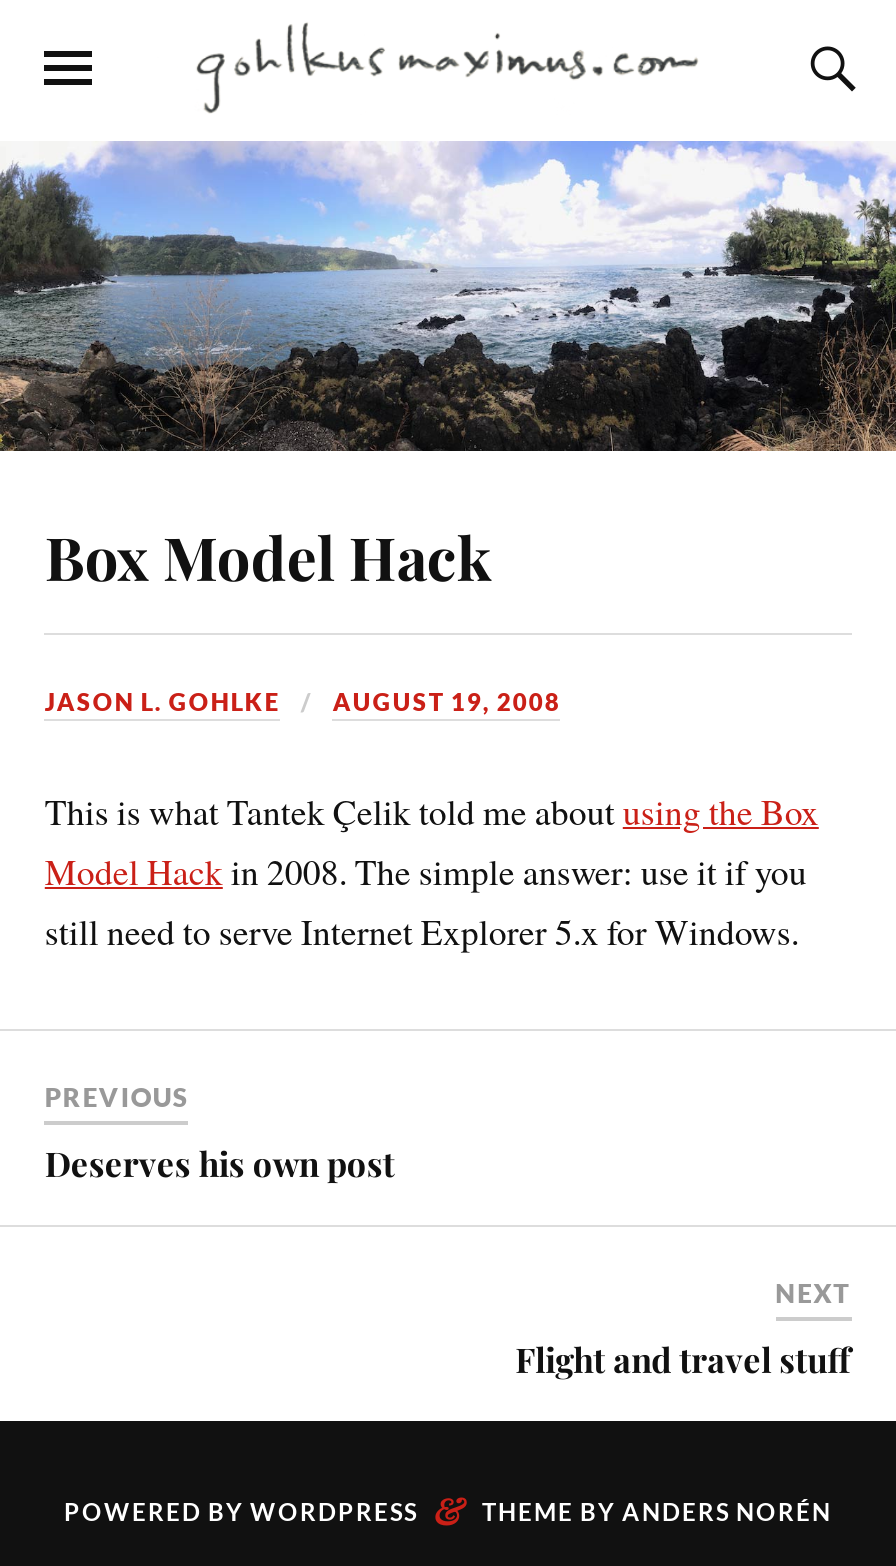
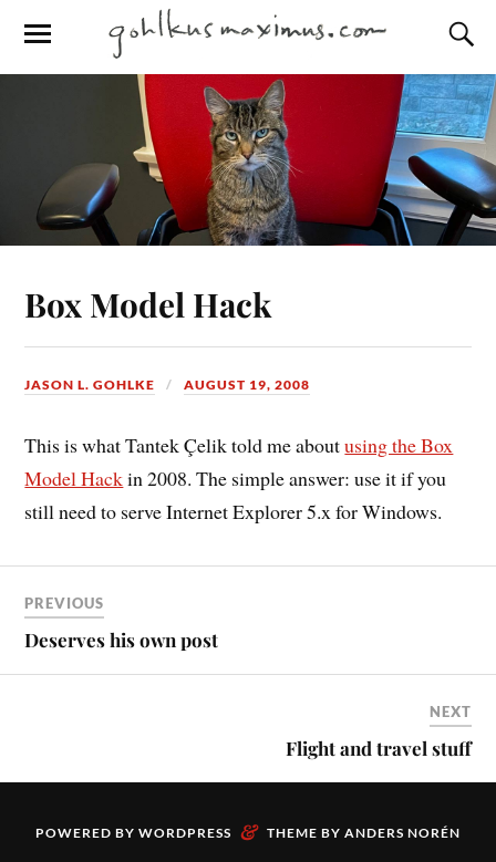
- [image]
+ [image]
